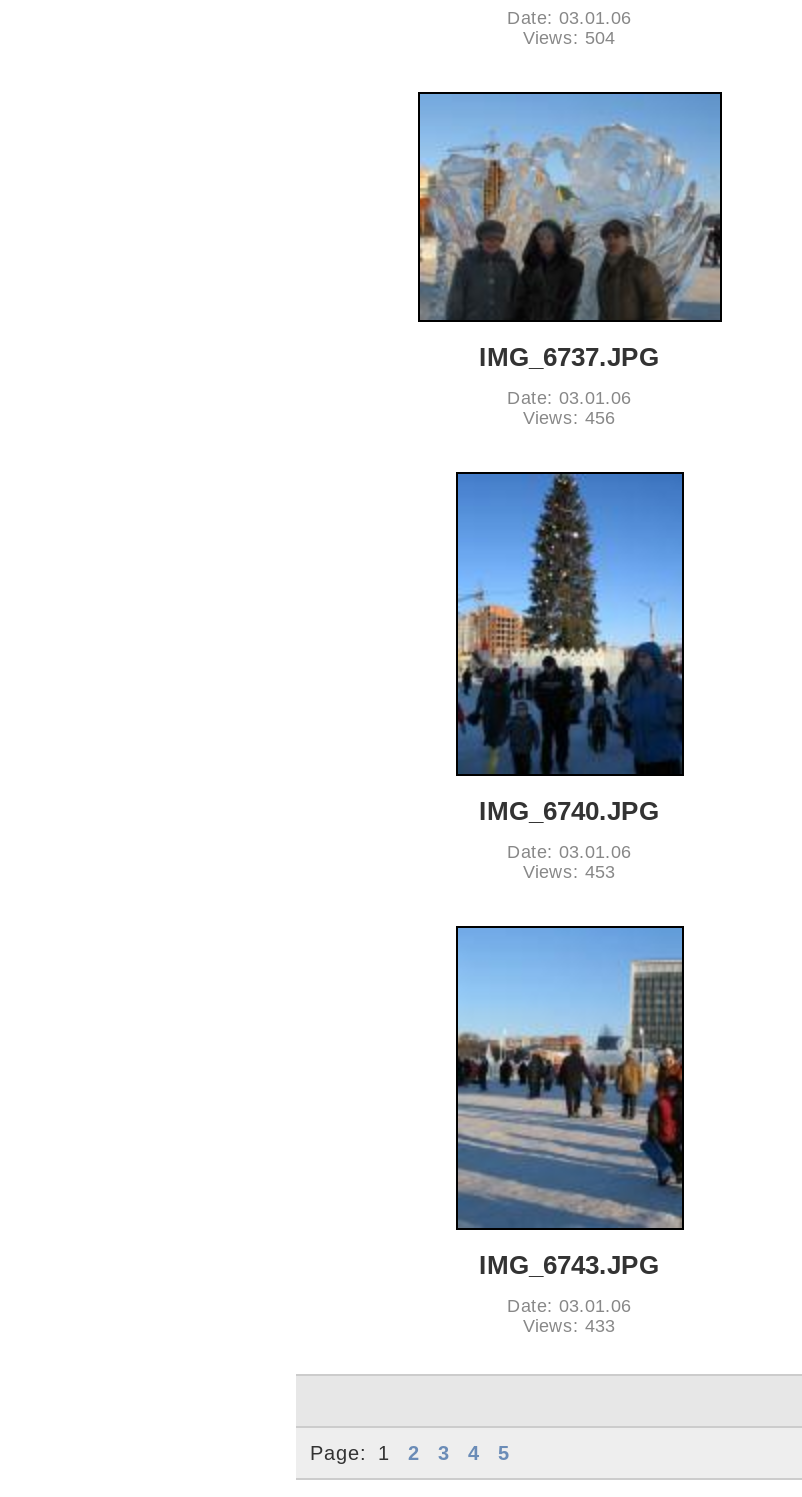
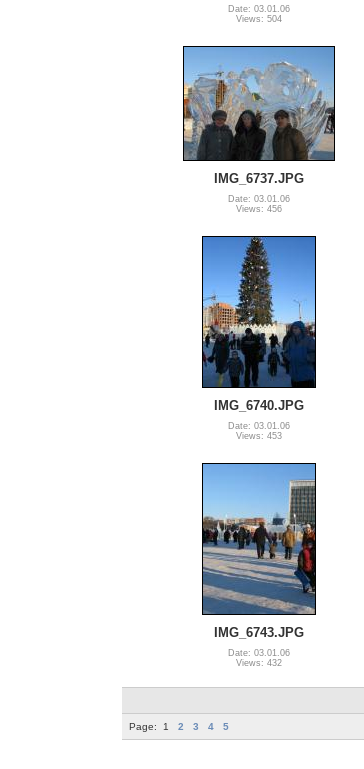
- Views: 433
+ Views: 432
